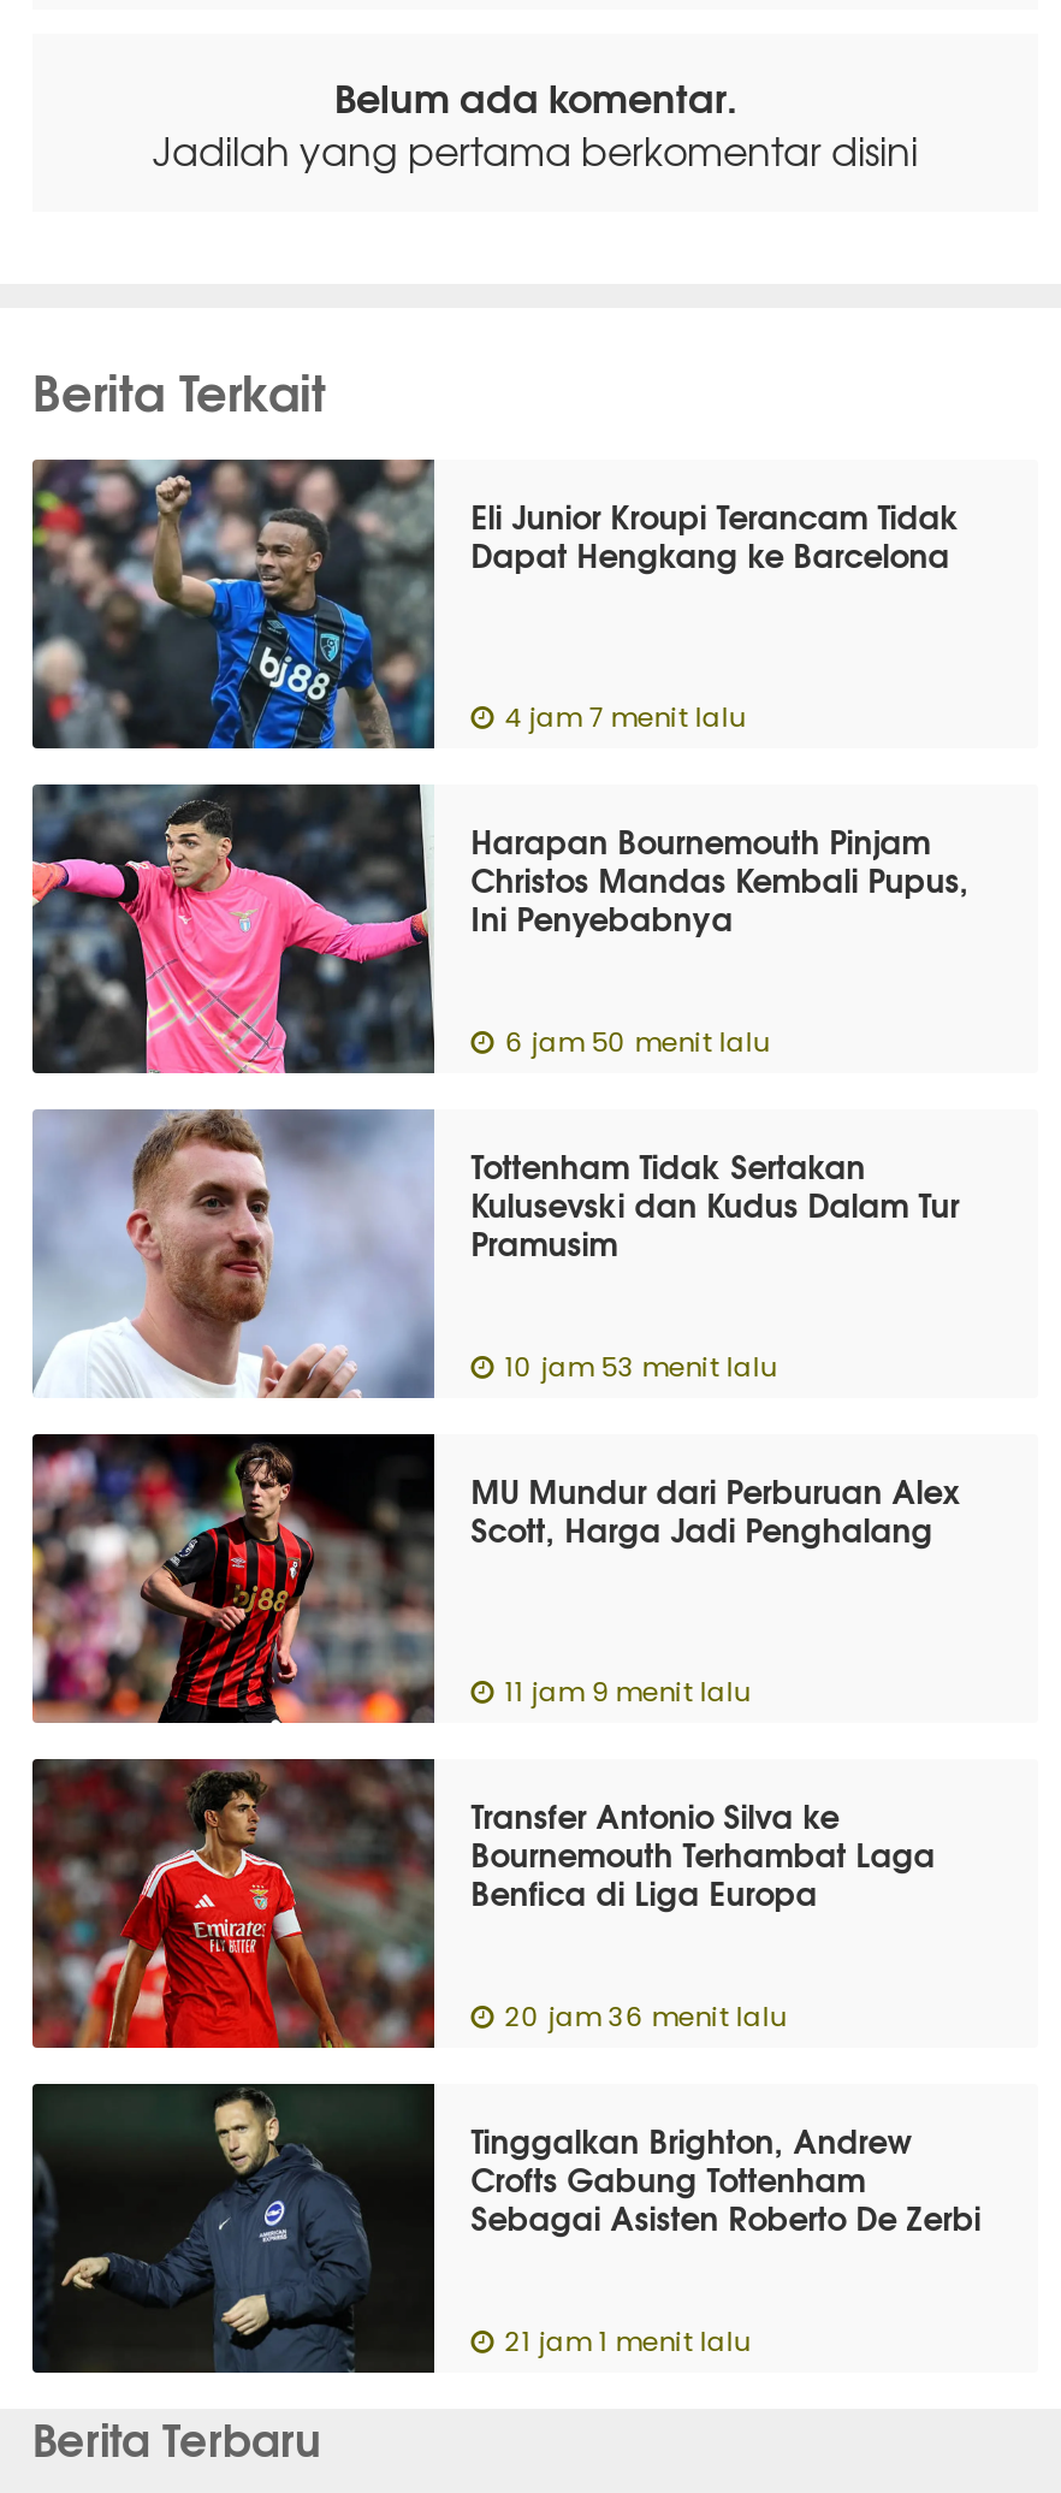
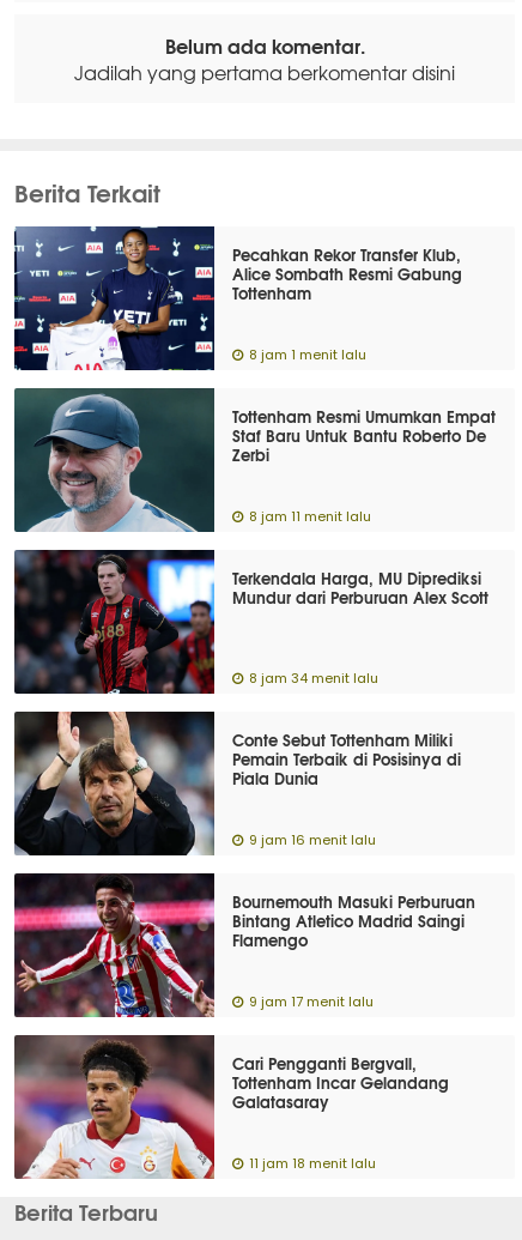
- [image]
- Eli Junior Kroupi Terancam Tidak
- Dapat Hengkang ke Barcelona
+ [image]
+ Pecahkan Rekor Transfer Klub,
+ Alice Sombath Resmi Gabung
+ Tottenham

- 4 jam 7 menit lalu
+ 8 jam 1 menit lalu

- [image]
- Harapan Bournemouth Pinjam
- Christos Mandas Kembali Pupus,
- Ini Penyebabnya
+ [image]
+ Tottenham Resmi Umumkan Empat
+ Staf Baru Untuk Bantu Roberto De
+ Zerbi

- 6 jam 50 menit lalu
+ 8 jam 11 menit lalu

- [image]
- Tottenham Tidak Sertakan
- Kulusevski dan Kudus Dalam Tur
- Pramusim
+ [image]
+ Terkendala Harga, MU Diprediksi
+ Mundur dari Perburuan Alex Scott

- 10 jam 53 menit lalu
+ 8 jam 34 menit lalu

- [image]
- MU Mundur dari Perburuan Alex
- Scott, Harga Jadi Penghalang
+ [image]
+ Conte Sebut Tottenham Miliki
+ Pemain Terbaik di Posisinya di
+ Piala Dunia

- 11 jam 9 menit lalu
+ 9 jam 16 menit lalu

- [image]
- Transfer Antonio Silva ke
- Bournemouth Terhambat Laga
- Benfica di Liga Europa
+ [image]
+ Bournemouth Masuki Perburuan
+ Bintang Atletico Madrid Saingi
+ Flamengo

- 20 jam 36 menit lalu
+ 9 jam 17 menit lalu

- [image]
- Tinggalkan Brighton, Andrew
- Crofts Gabung Tottenham
- Sebagai Asisten Roberto De Zerbi
+ [image]
+ Cari Pengganti Bergvall,
+ Tottenham Incar Gelandang
+ Galatasaray

- 21 jam 1 menit lalu
+ 11 jam 18 menit lalu
